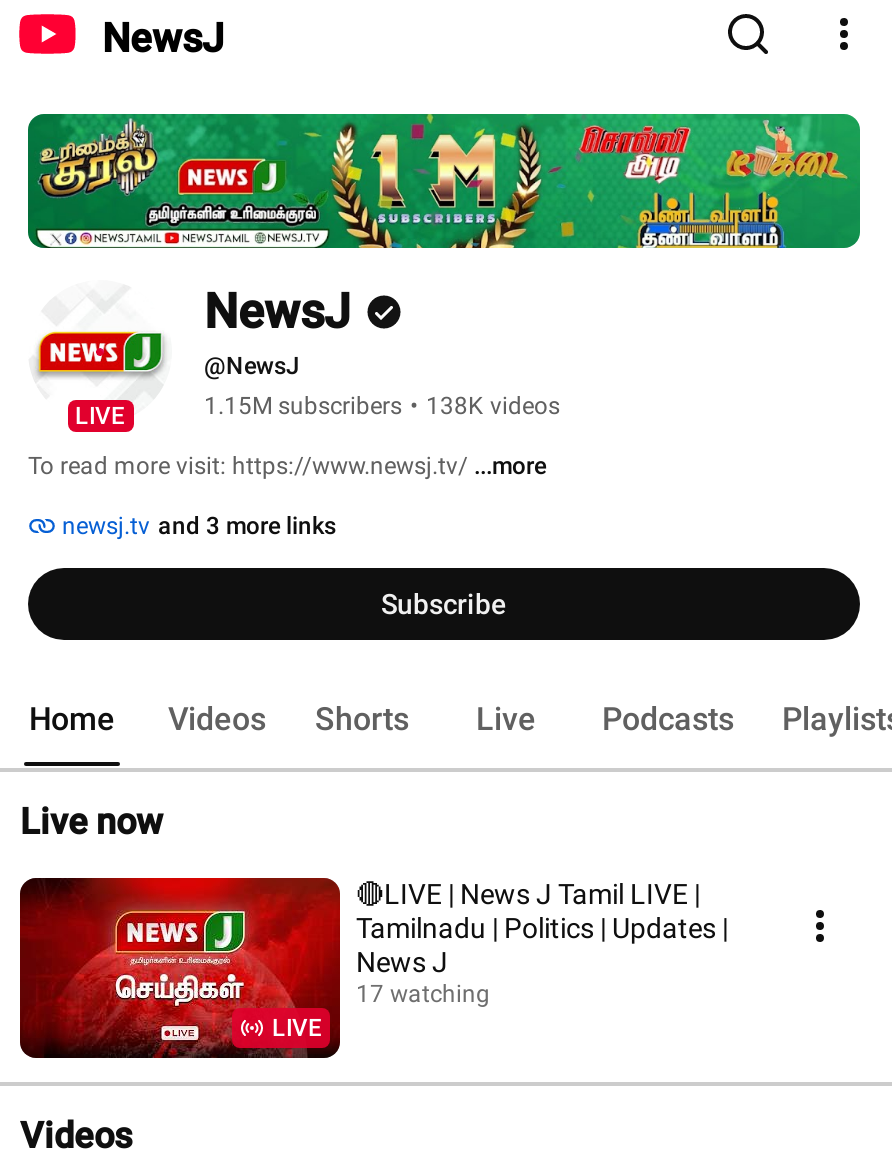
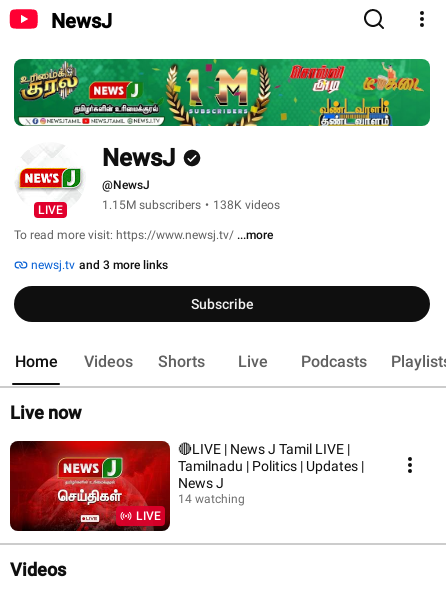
- 17 watching
+ 14 watching
